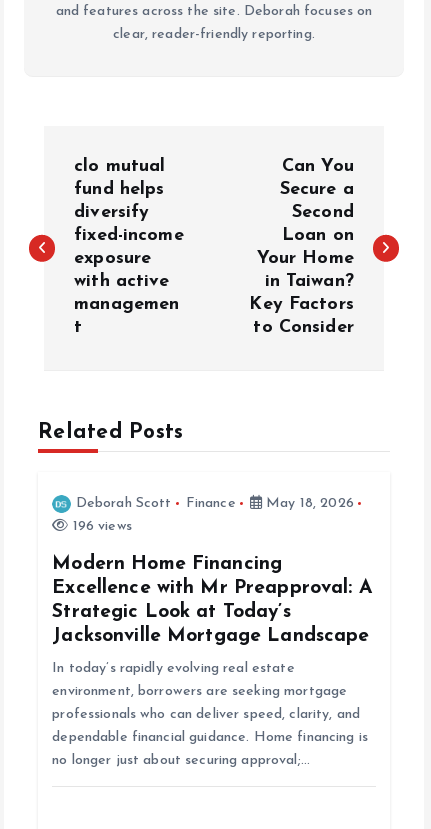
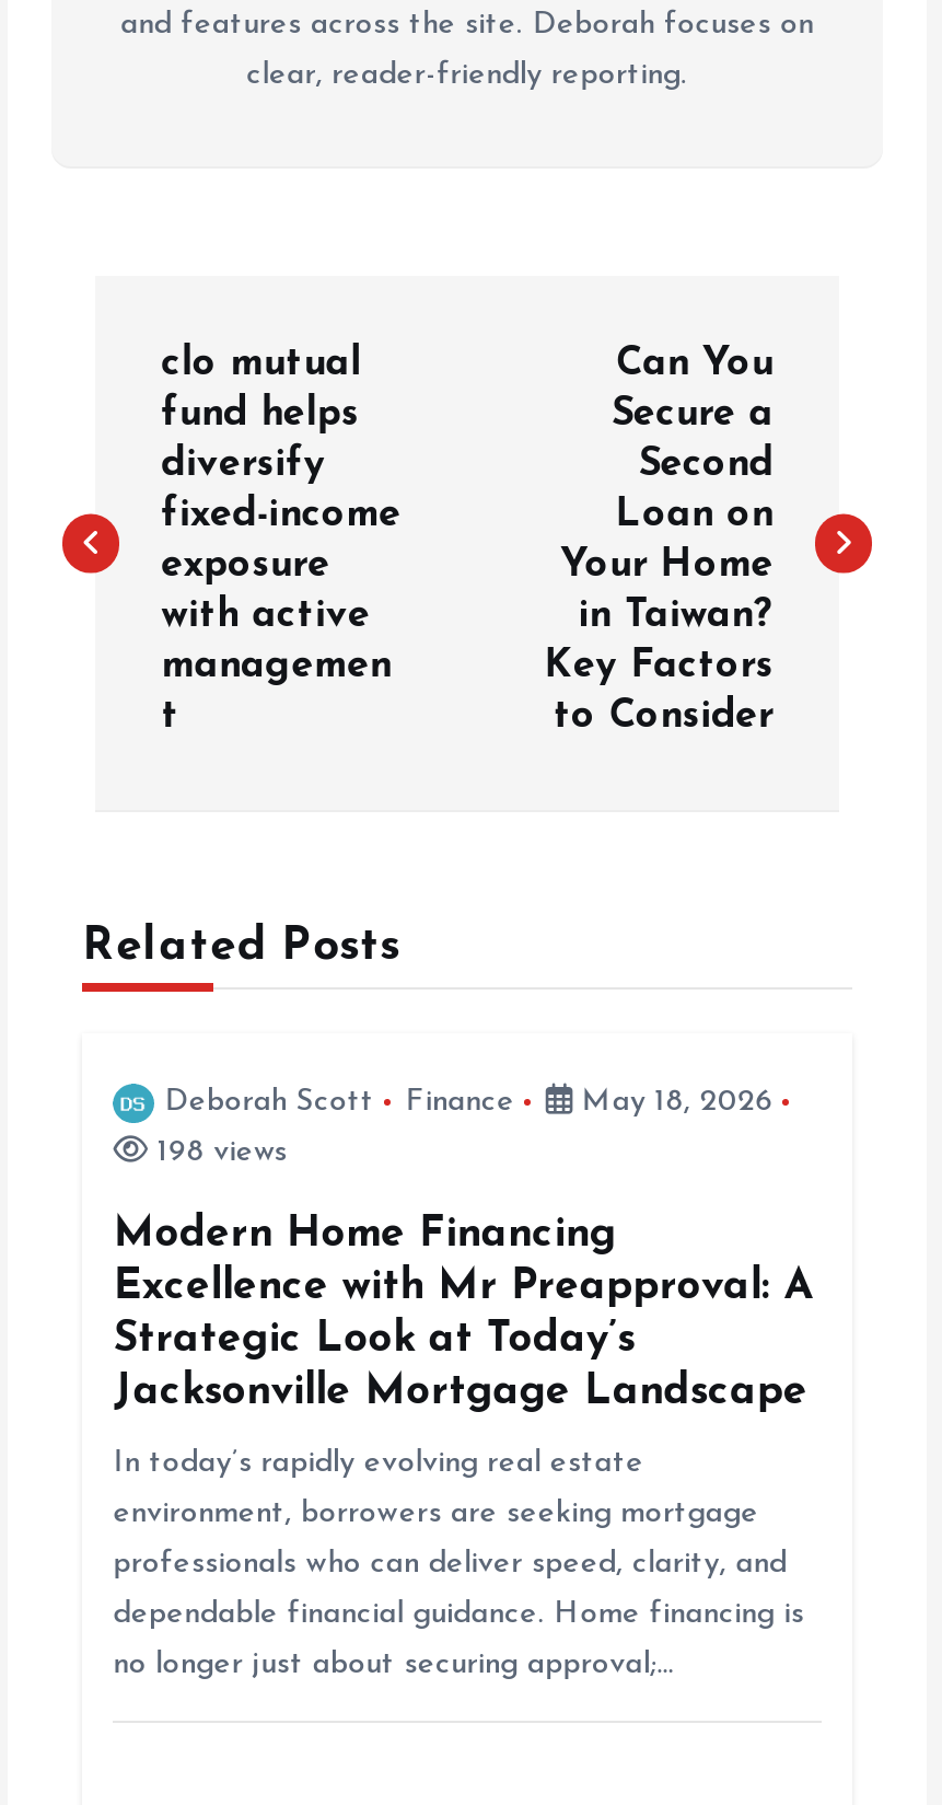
- g 196 views
+ g 198 views
